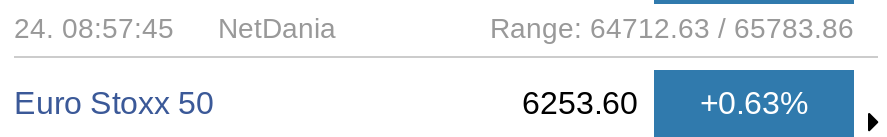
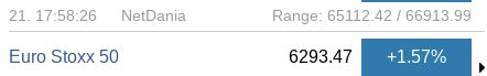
- 24. 08:57:45 NetDania
+ 21. 17:58:26 NetDania

- Range: 64712.63 / 65783.86
+ Range: 65112.42 / 66913.99

- 6253.60
+ 6293.47

- +0.63%
+ +1.57%
